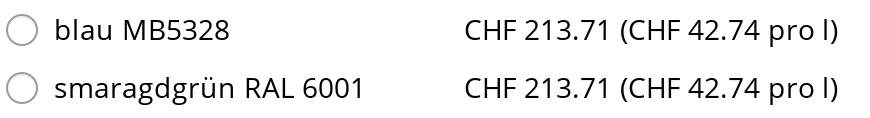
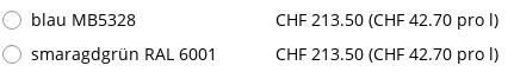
- CHF 213.71 (CHF 42.74 pro l)
+ CHF 213.50 (CHF 42.70 pro l)

- CHF 213.71 (CHF 42.74 pro l)
+ CHF 213.50 (CHF 42.70 pro l)
